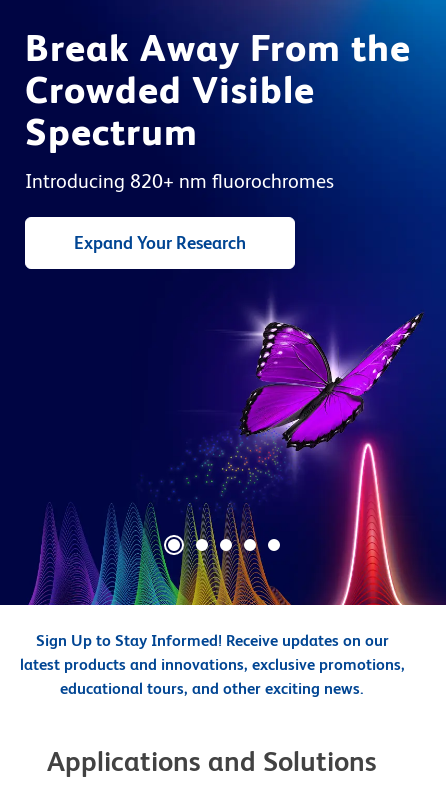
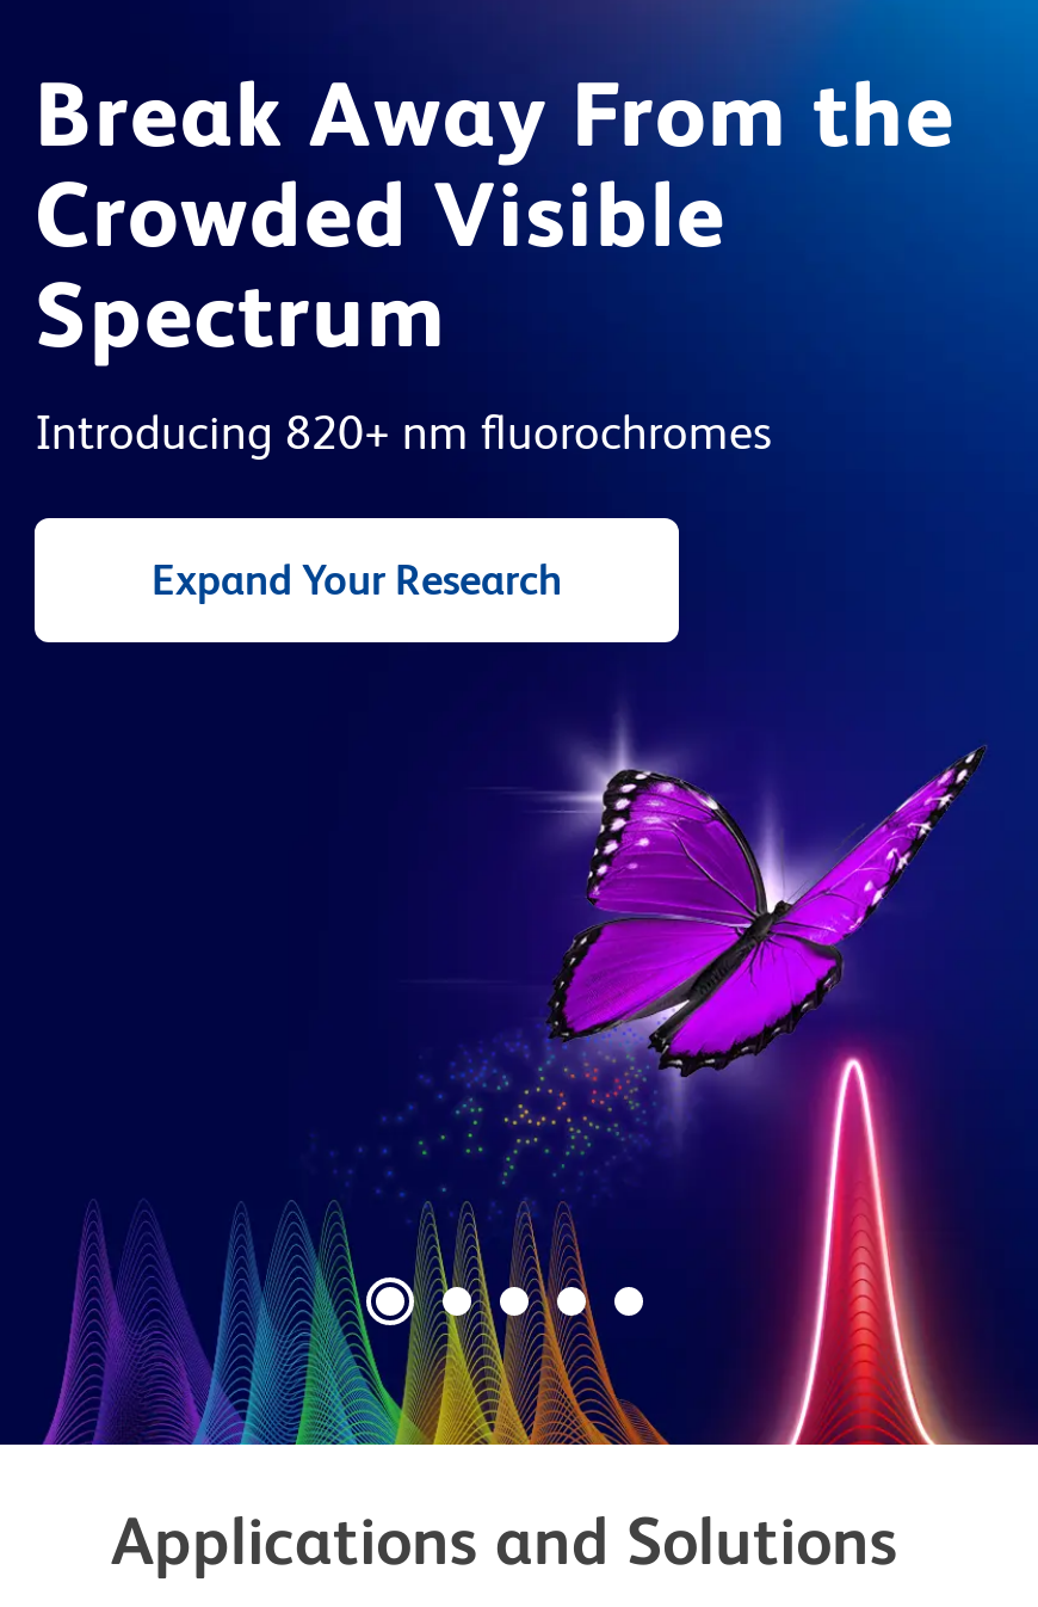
- Sign Up to Stay Informed! Receive updates on our
- latest products and innovations, exclusive promotions,
- educational tours, and other exciting news.
